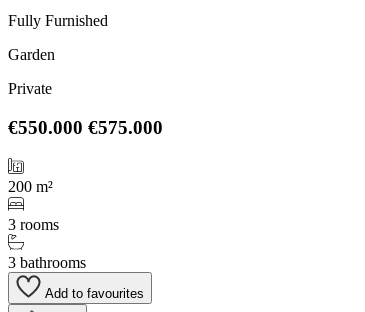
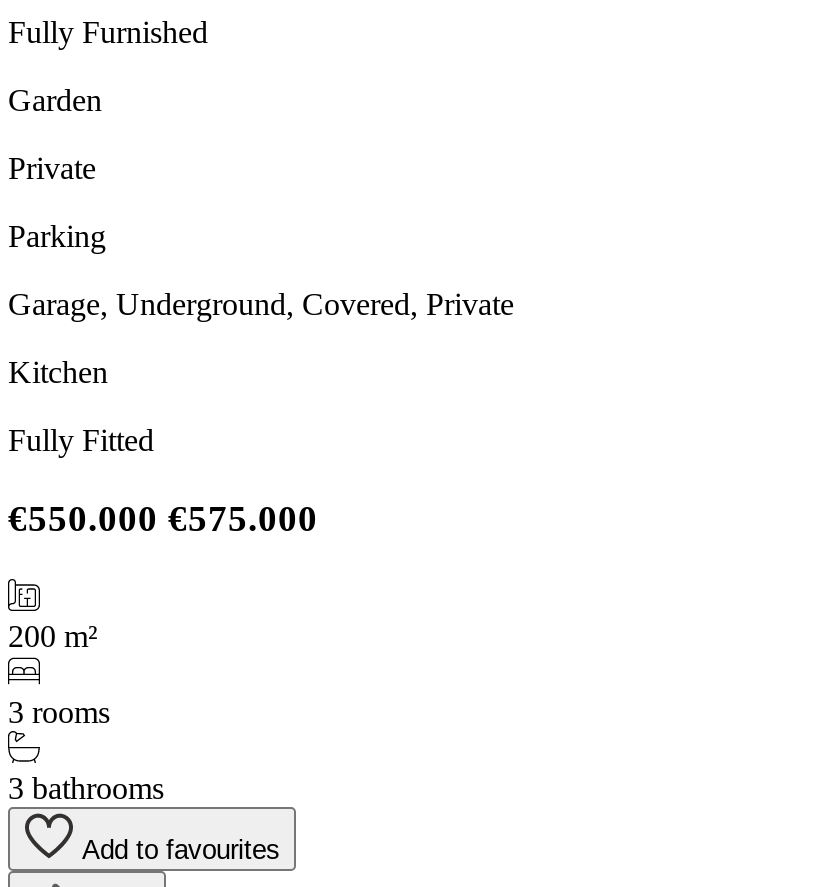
+ Parking
+ Garage, Underground, Covered, Private
+ Kitchen
+ Fully Fitted
